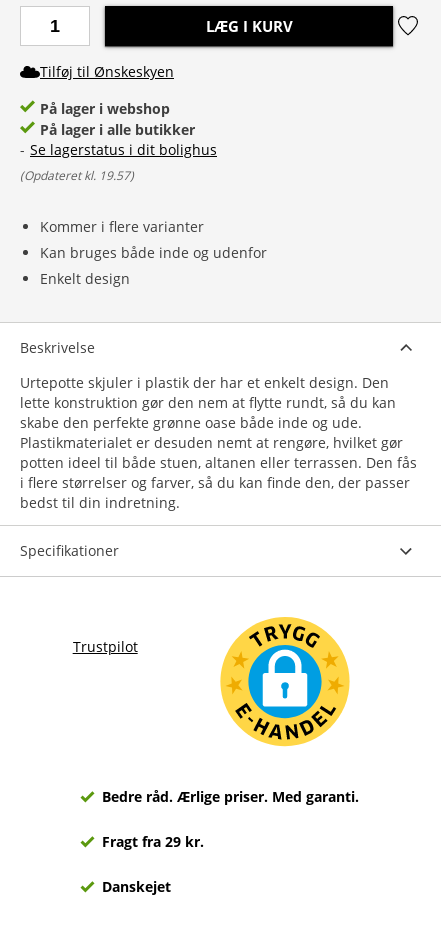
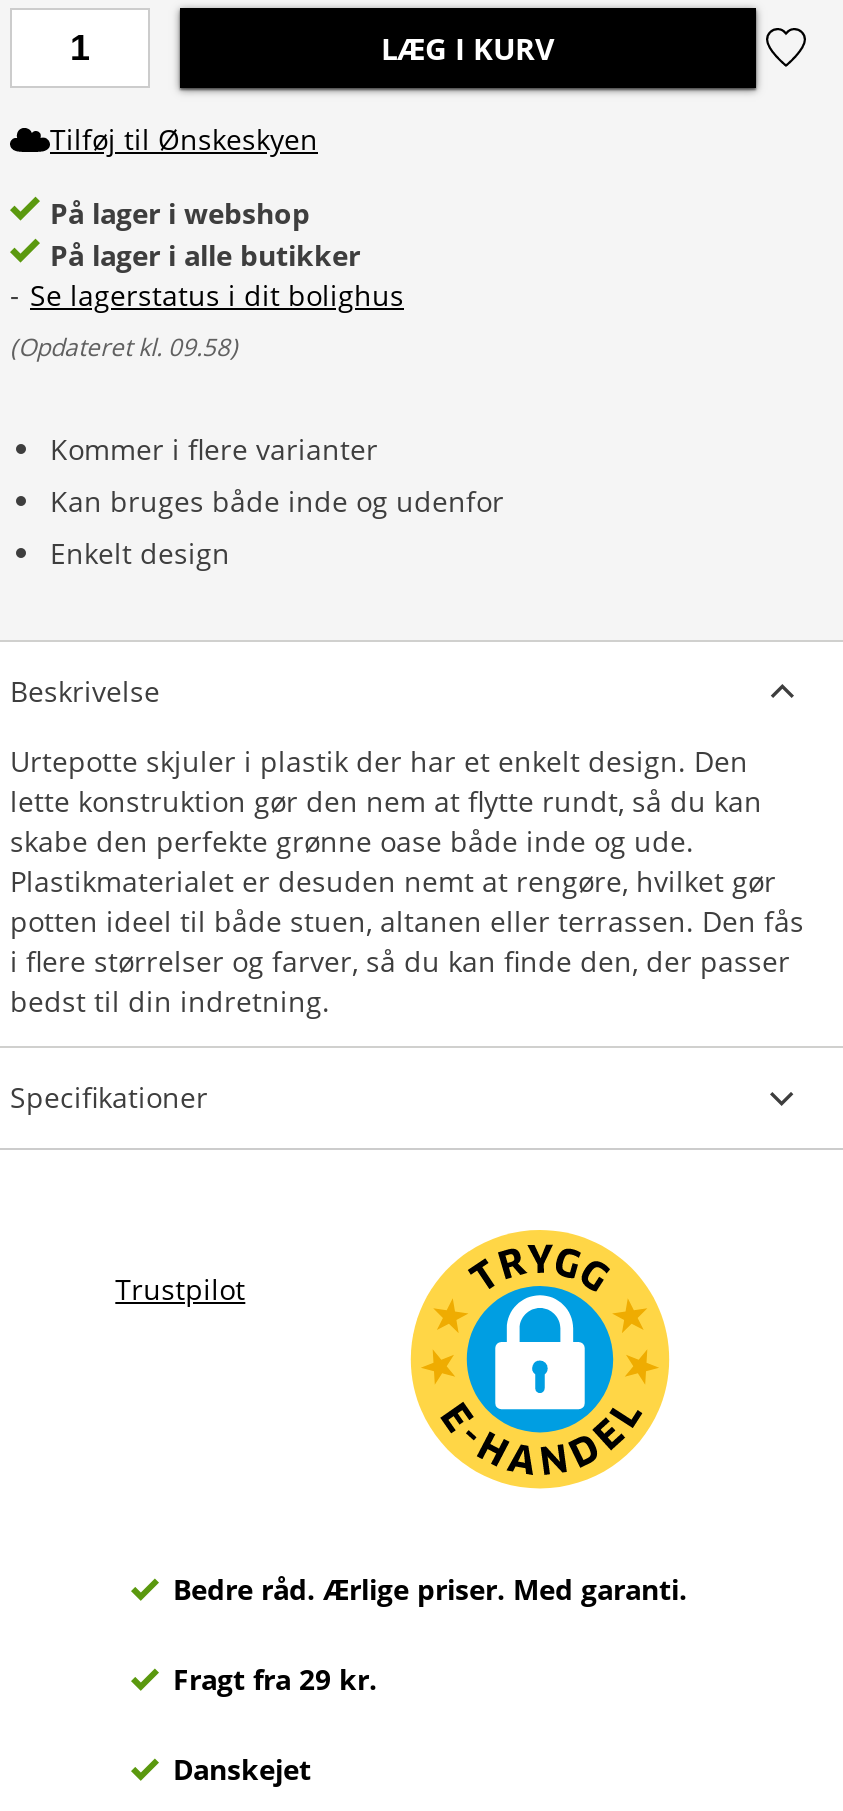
- (Opdateret kl. 19.57)
+ (Opdateret kl. 09.58)
